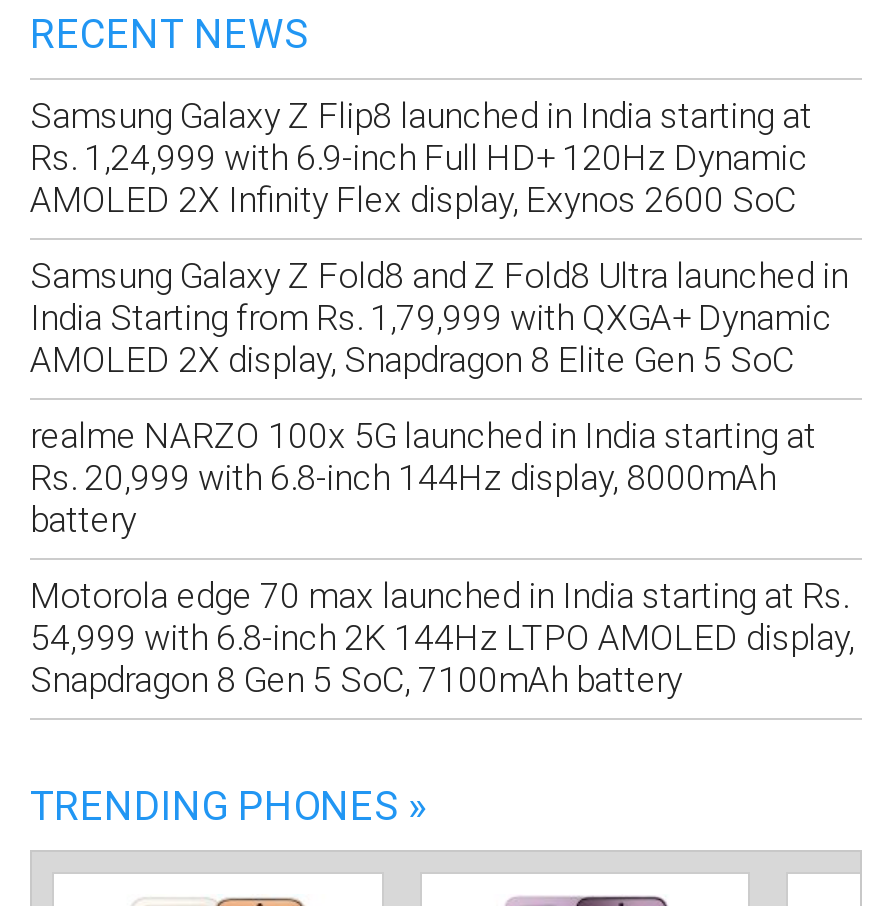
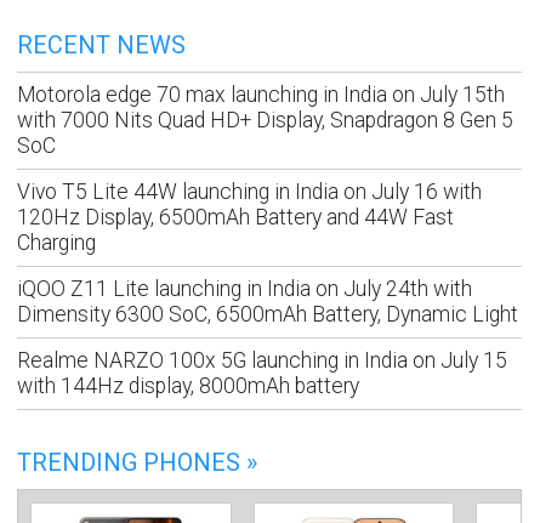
- Samsung Galaxy Z Flip8 launched in India starting at
- Rs. 1,24,999 with 6.9-inch Full HD+ 120Hz Dynamic
- AMOLED 2X Infinity Flex display, Exynos 2600 SoC
+ Motorola edge 70 max launching in India on July 15th
+ with 7000 Nits Quad HD+ Display, Snapdragon 8 Gen 5
+ SoC

- Samsung Galaxy Z Fold8 and Z Fold8 Ultra launched in
- India Starting from Rs. 1,79,999 with QXGA+ Dynamic
- AMOLED 2X display, Snapdragon 8 Elite Gen 5 SoC
+ Vivo T5 Lite 44W launching in India on July 16 with
+ 120Hz Display, 6500mAh Battery and 44W Fast
+ Charging

- realme NARZO 100x 5G launched in India starting at
- Rs. 20,999 with 6.8-inch 144Hz display, 8000mAh
- battery
+ iQOO Z11 Lite launching in India on July 24th with
+ Dimensity 6300 SoC, 6500mAh Battery, Dynamic Light

- Motorola edge 70 max launched in India starting at Rs.
- 54,999 with 6.8-inch 2K 144Hz LTPO AMOLED display,
- Snapdragon 8 Gen 5 SoC, 7100mAh battery
+ Realme NARZO 100x 5G launching in India on July 15
+ with 144Hz display, 8000mAh battery
